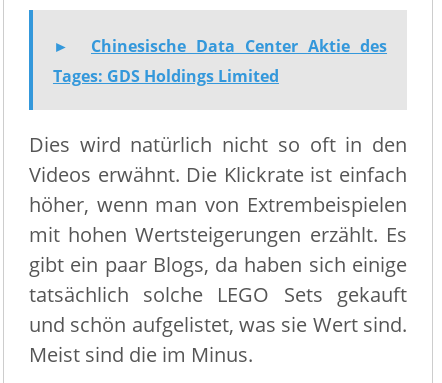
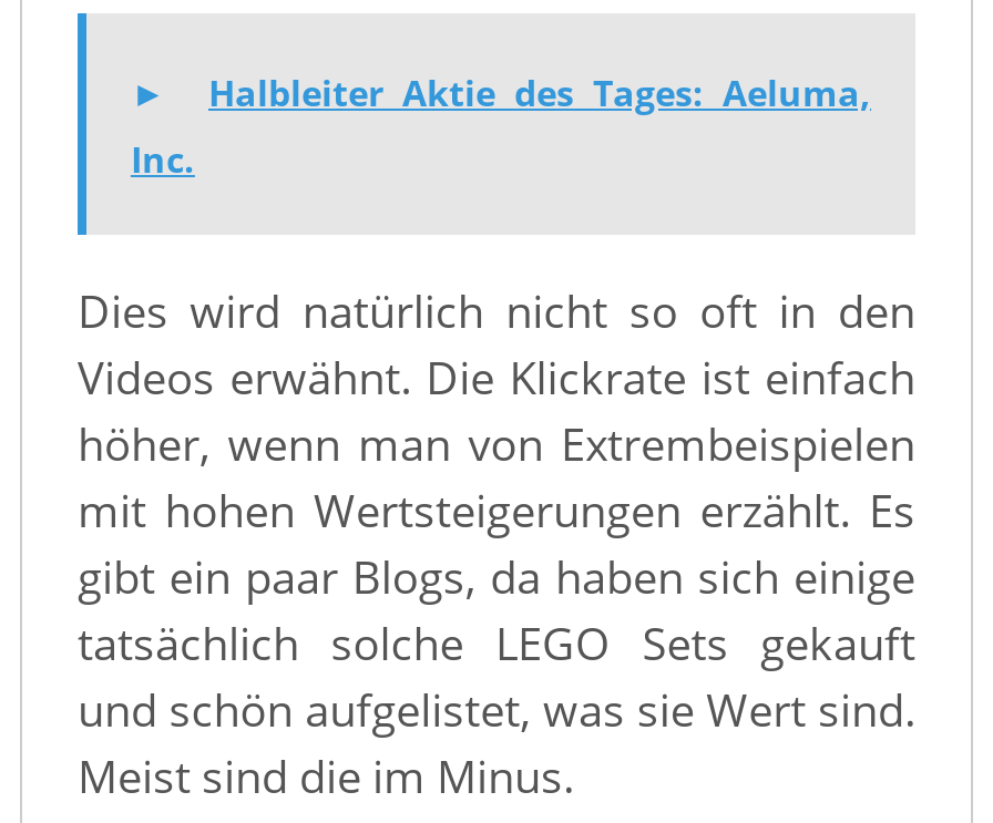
- Chinesische Data Center Aktie des
- Tages: GDS Holdings Limited
+ Halbleiter Aktie des Tages: Aeluma,
+ Inc.
